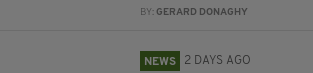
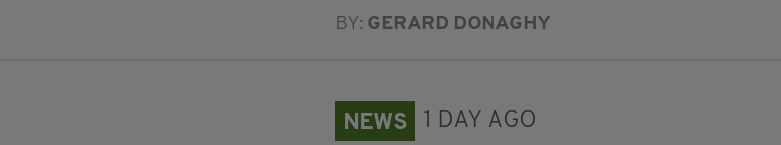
- NEWS 2 DAYS AGO
+ NEWS 1 DAY AGO
